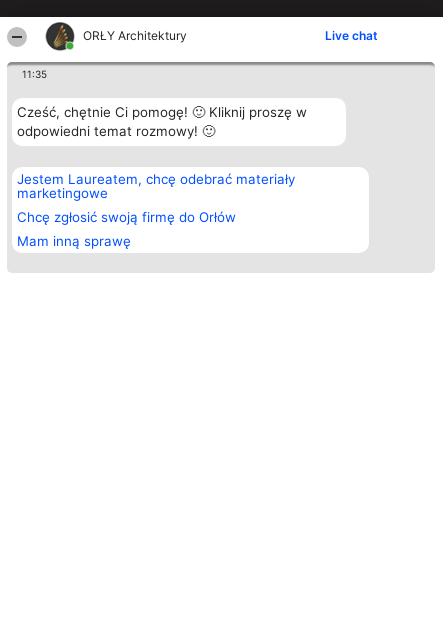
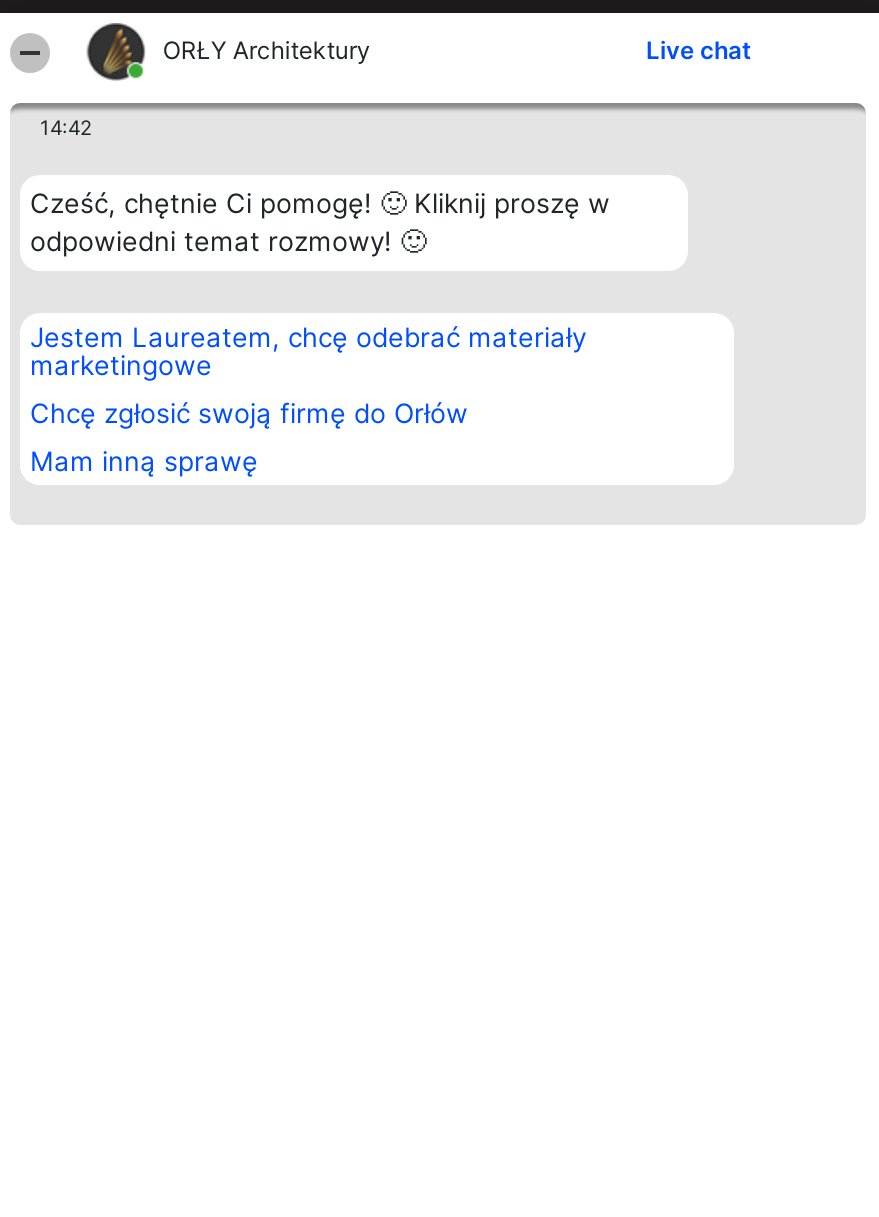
- 11:35
+ 14:42
